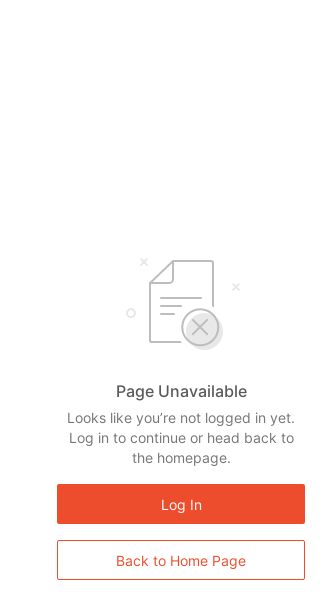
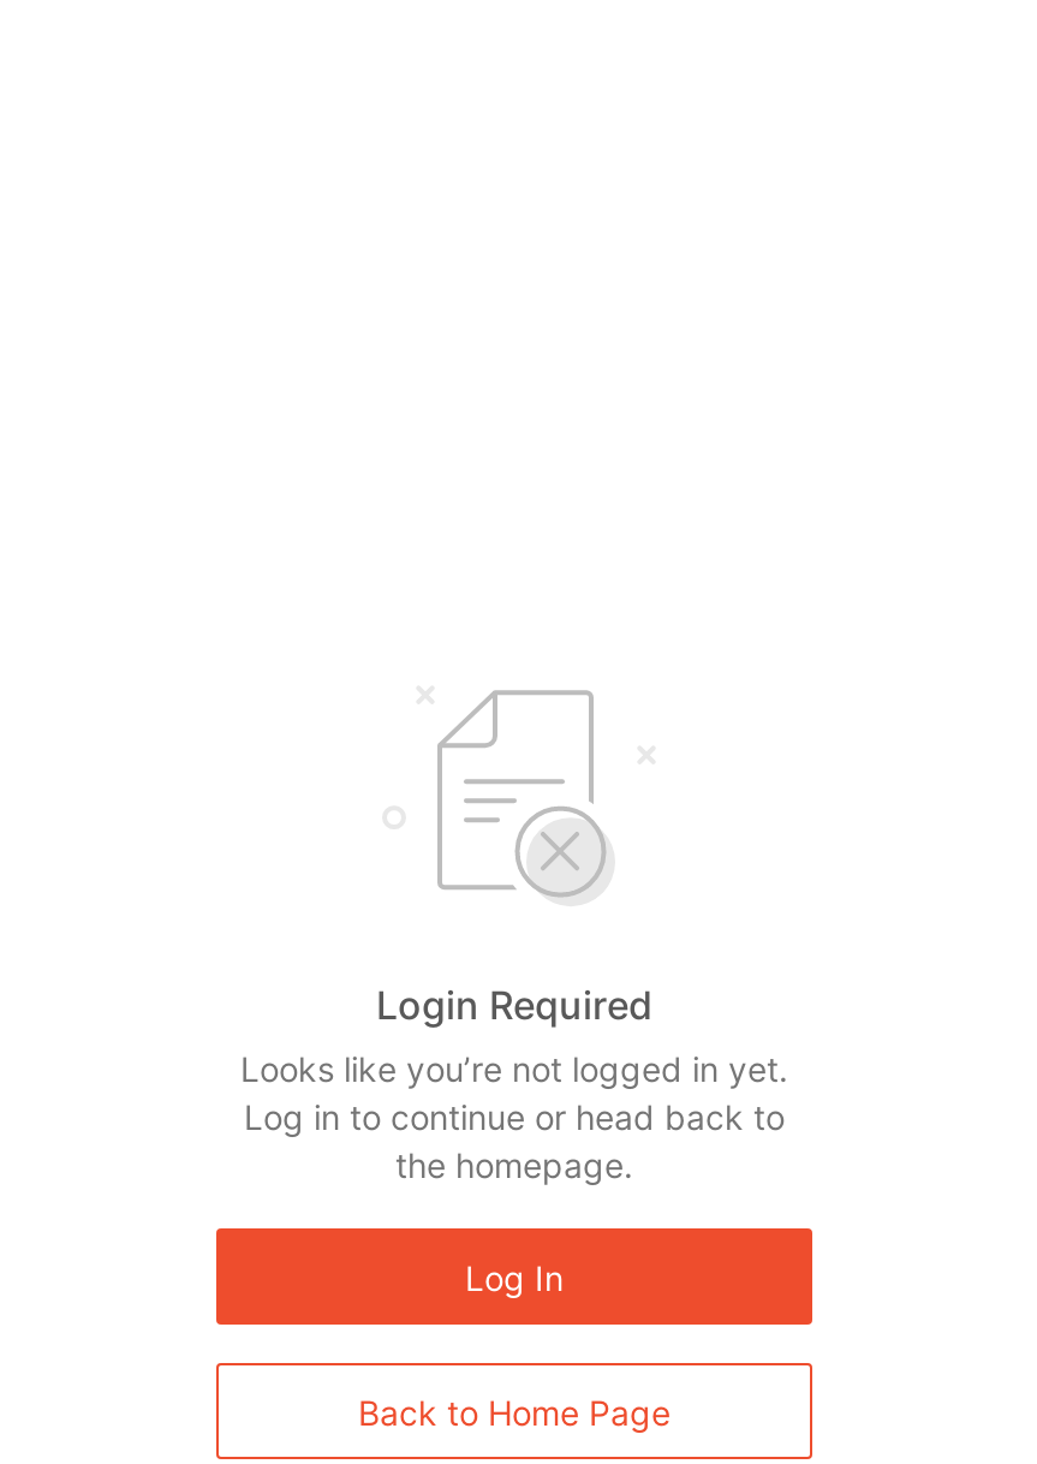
- Page Unavailable
+ Login Required
